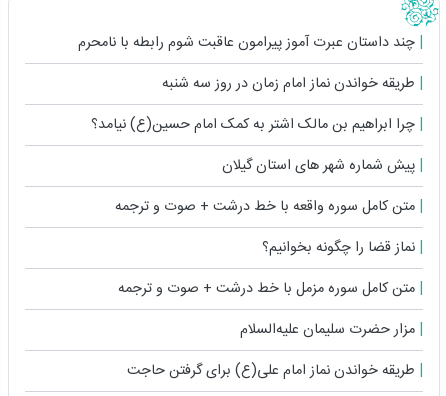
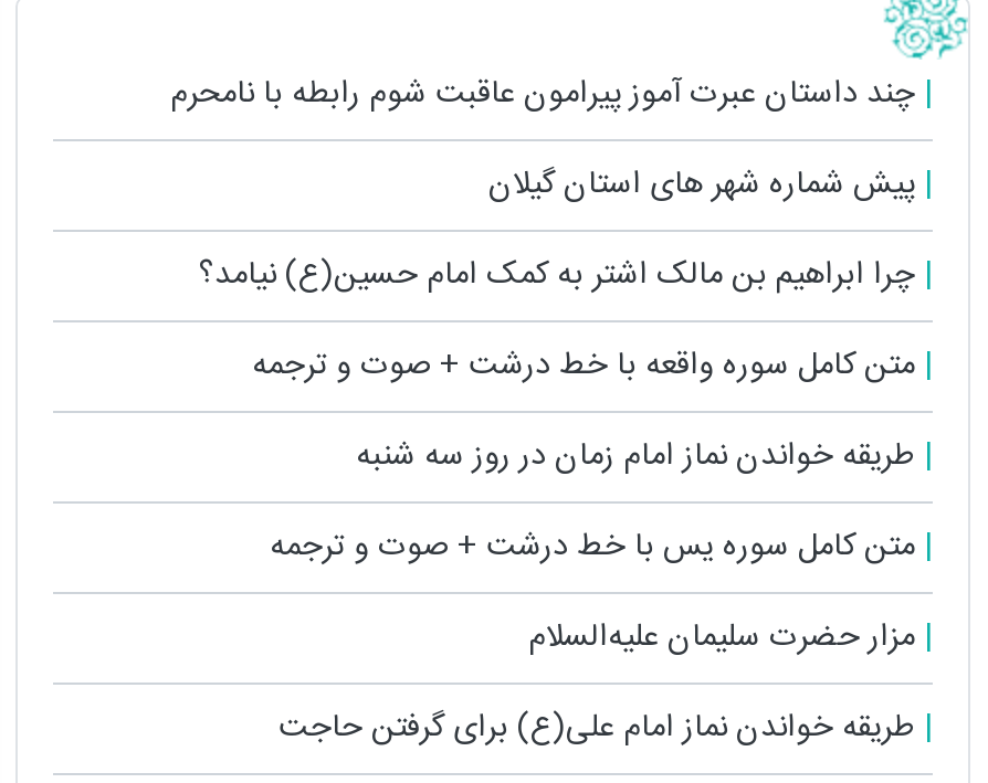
moved down: طریقه خواندن نماز امام زمان در روز سه شنبه

moved up: چرا ابراهیم بن مالک اشتر به کمک امام حسین(ع) نیامد؟ | پیش شماره شهر های استان گیلان | متن کامل سوره واقعه با خط درشت + صوت و ترجمه

- نماز قضا را چگونه بخوانیم؟
- متن کامل سوره مزمل با خط درشت + صوت و ترجمه
+ متن کامل سوره یس با خط درشت + صوت و ترجمه
